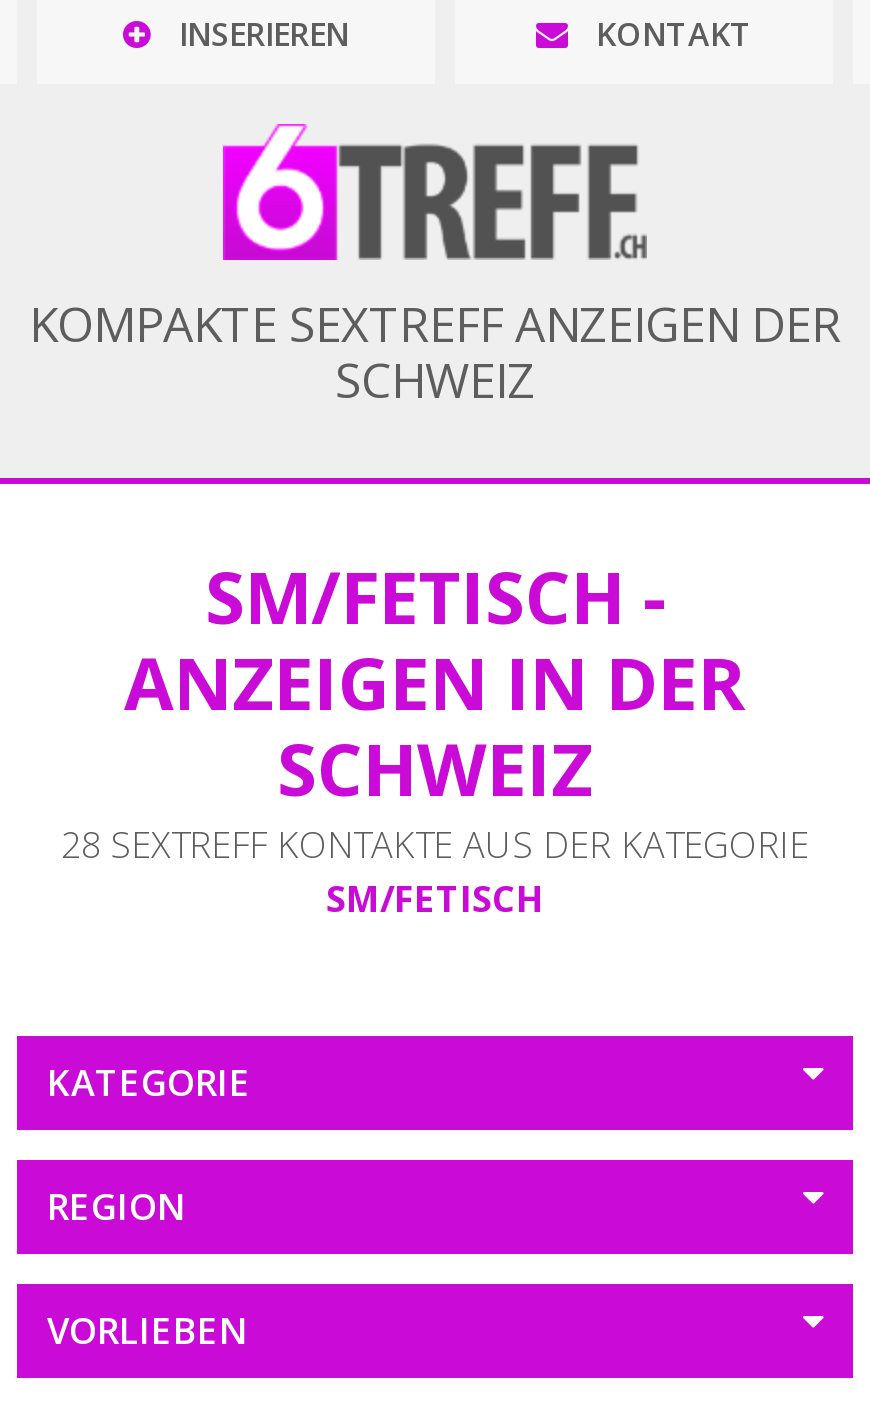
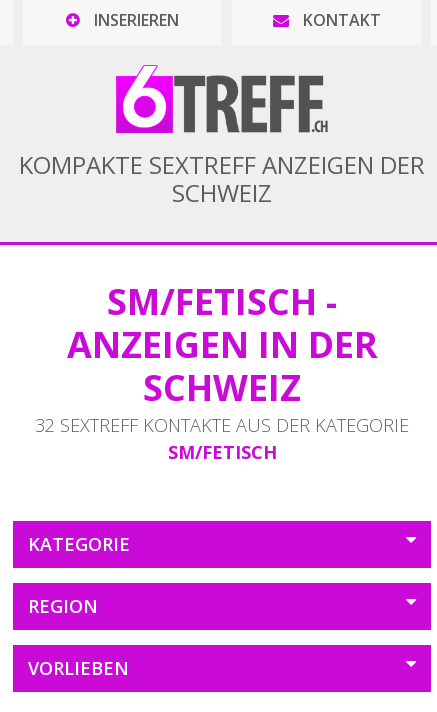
- 28 SEXTREFF KONTAKTE AUS DER KATEGORIE
+ 32 SEXTREFF KONTAKTE AUS DER KATEGORIE
